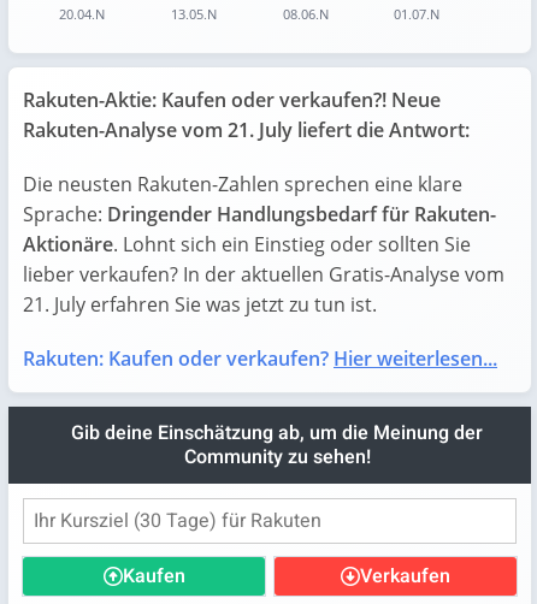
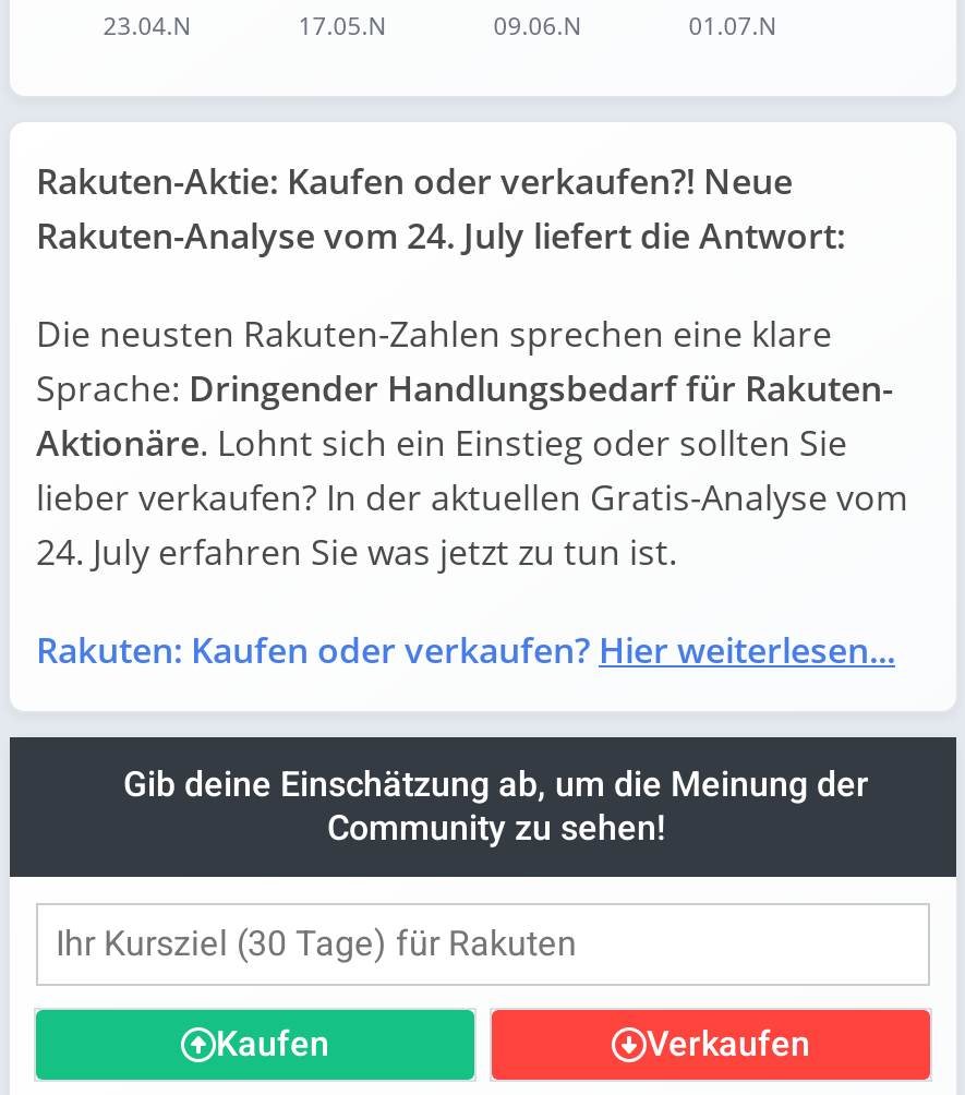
- 20.04.N
- 13.05.N
- 08.06.N
+ 23.04.N
+ 17.05.N
+ 09.06.N

- Rakuten-Analyse vom 21. July liefert die Antwort:
+ Rakuten-Analyse vom 24. July liefert die Antwort:

- 21. July erfahren Sie was jetzt zu tun ist.
+ 24. July erfahren Sie was jetzt zu tun ist.
